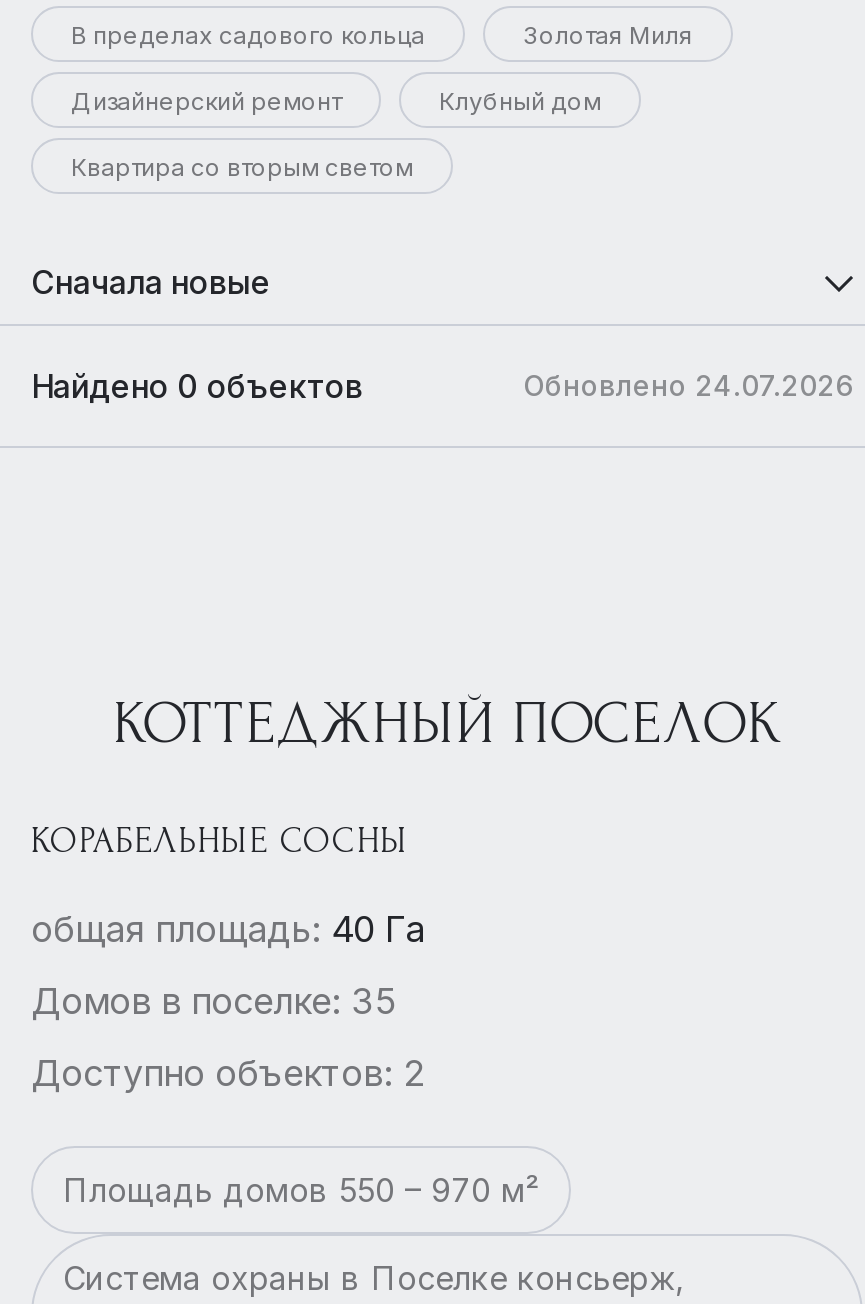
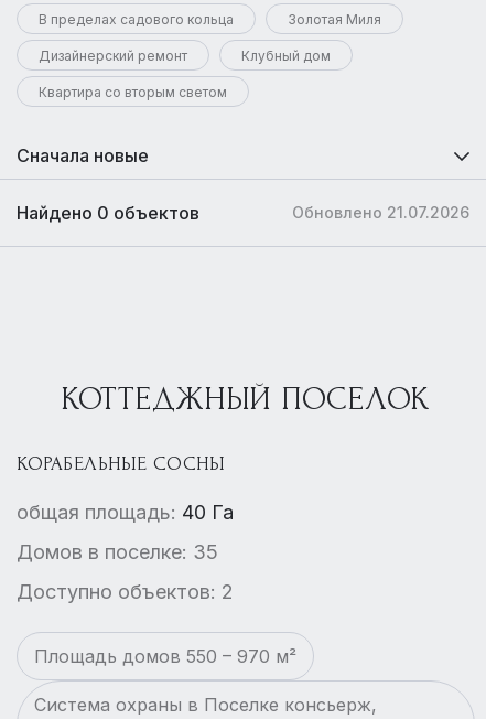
- Обновлено 24.07.2026
+ Обновлено 21.07.2026
